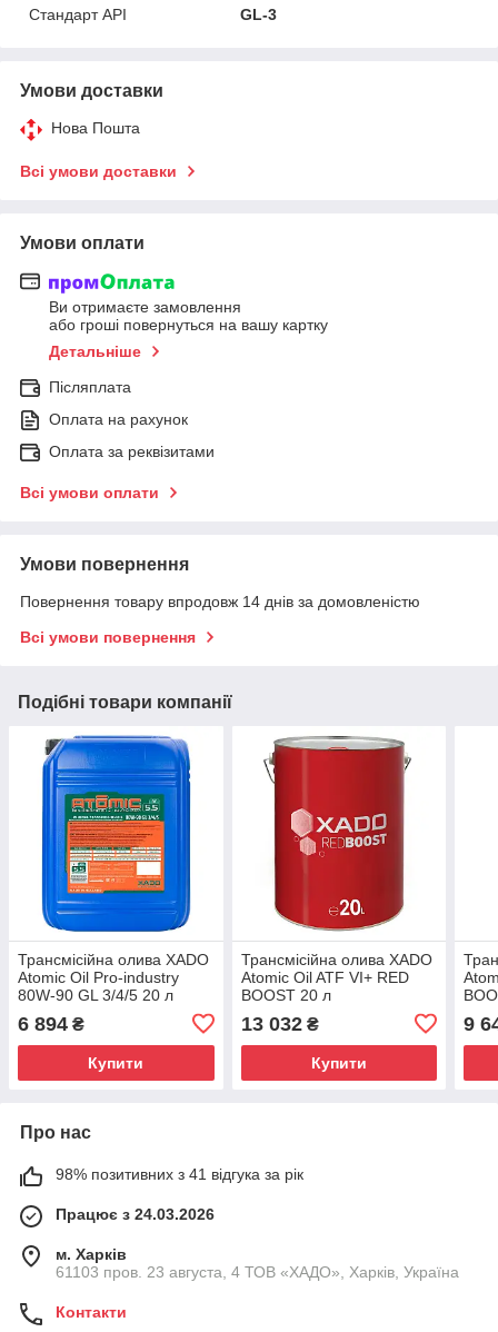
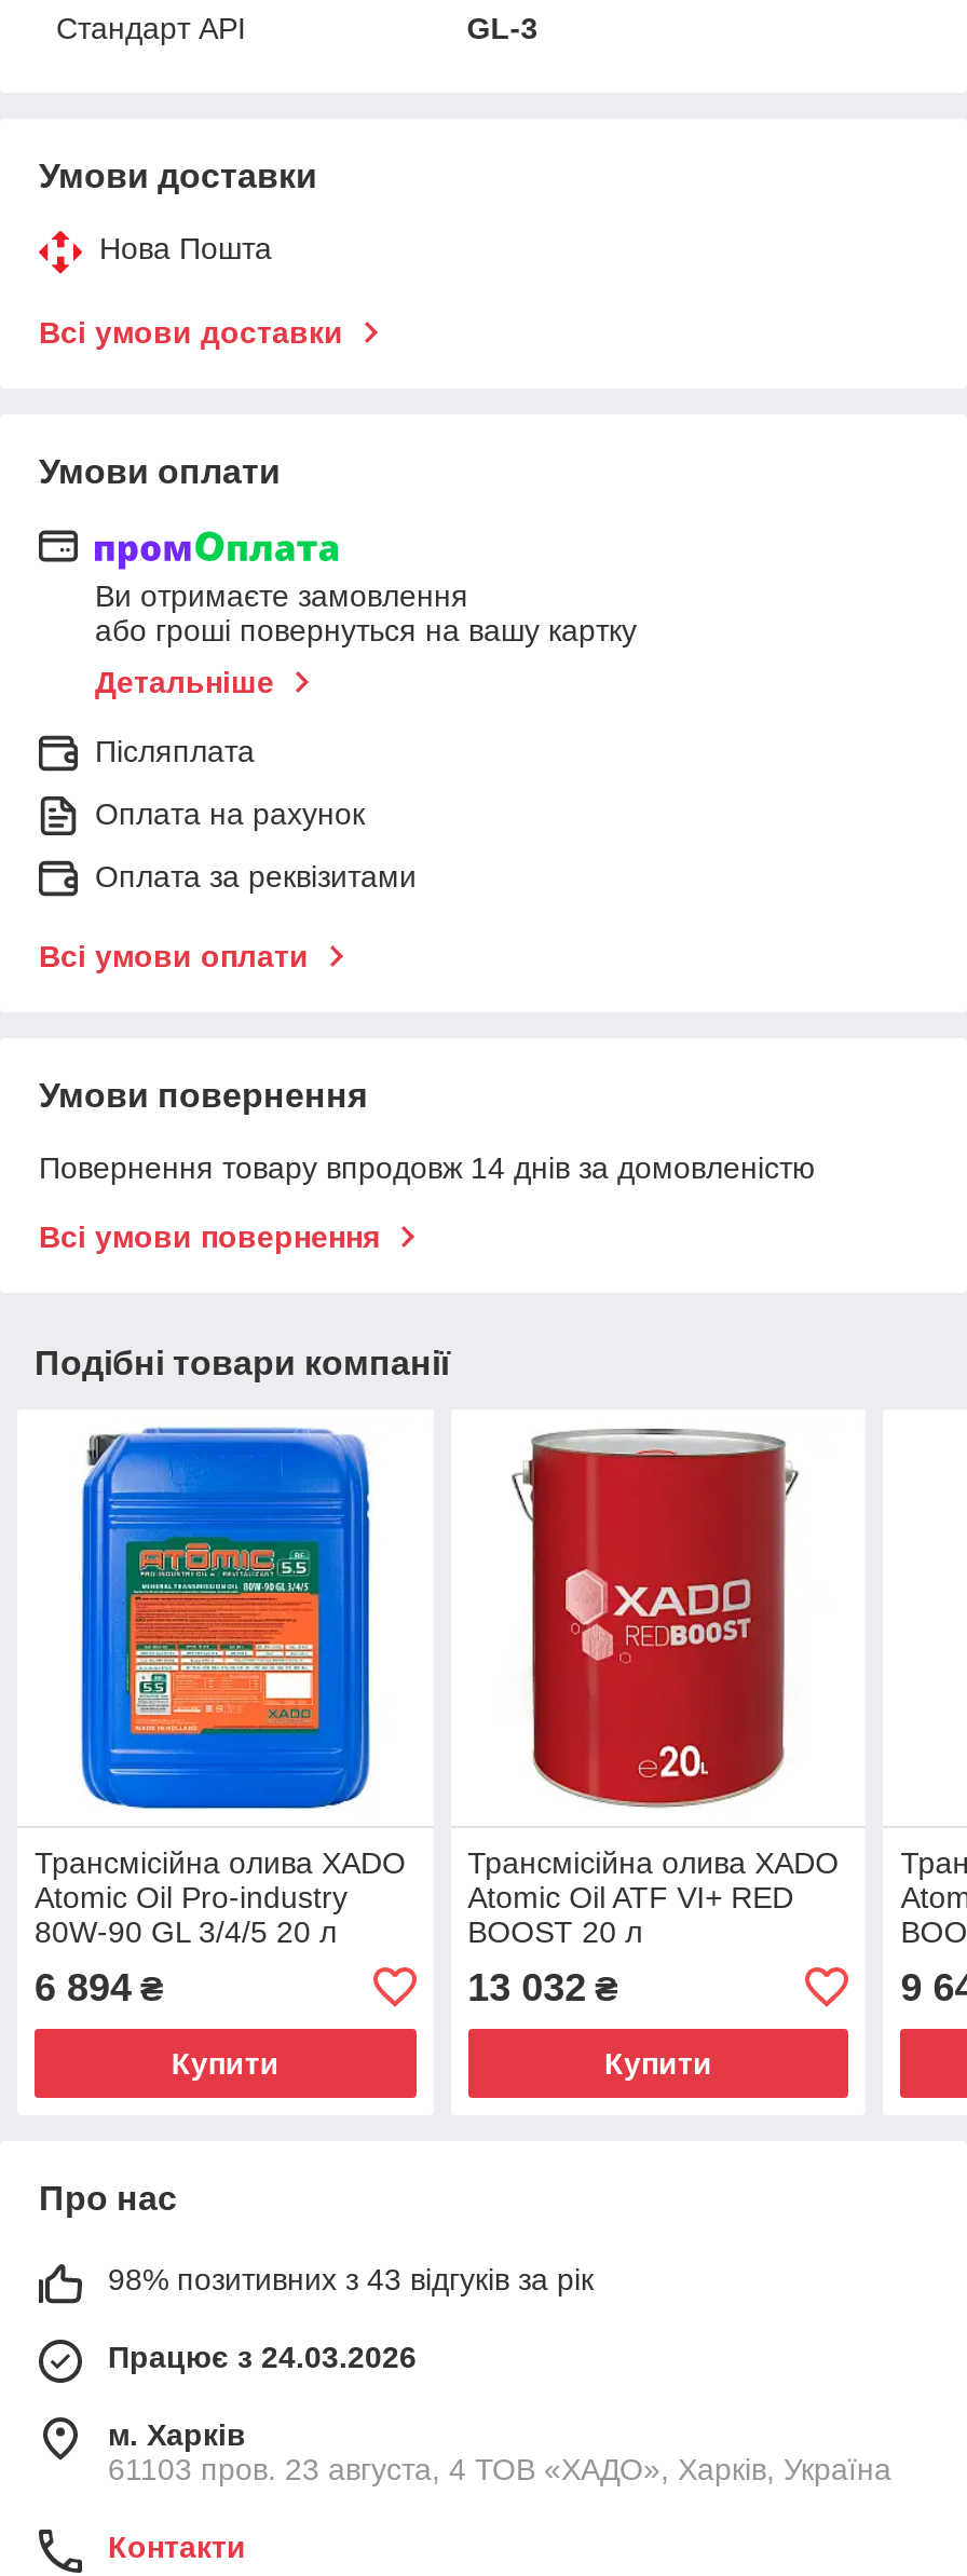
- 98% позитивних з 41 відгука за рік
+ 98% позитивних з 43 відгуків за рік
